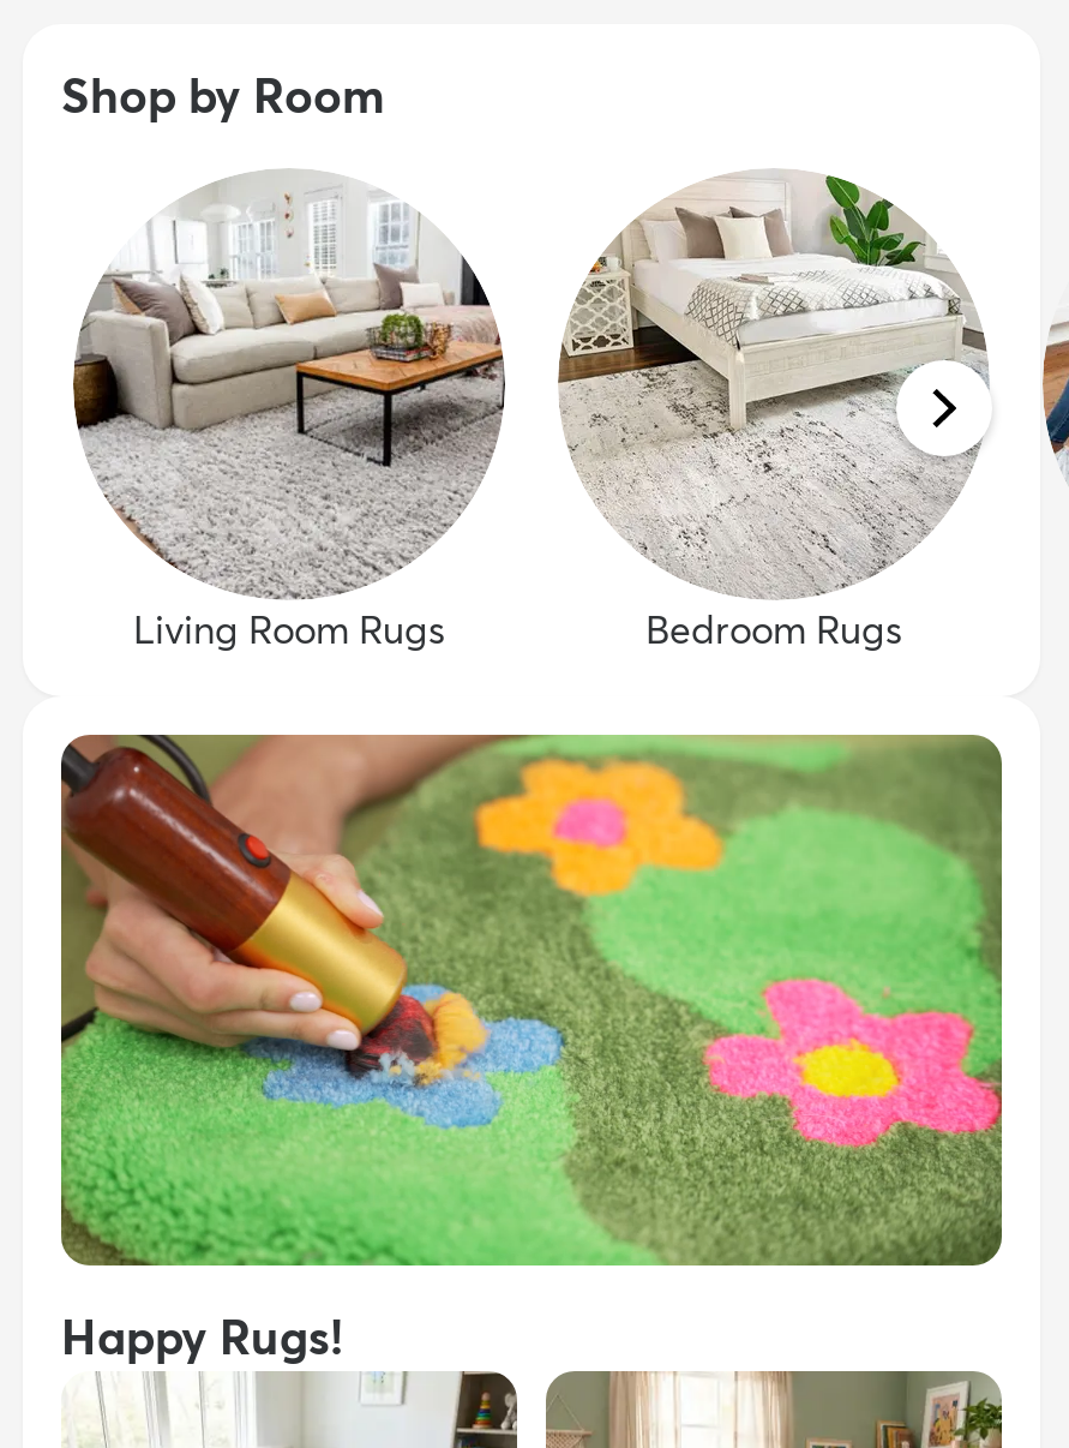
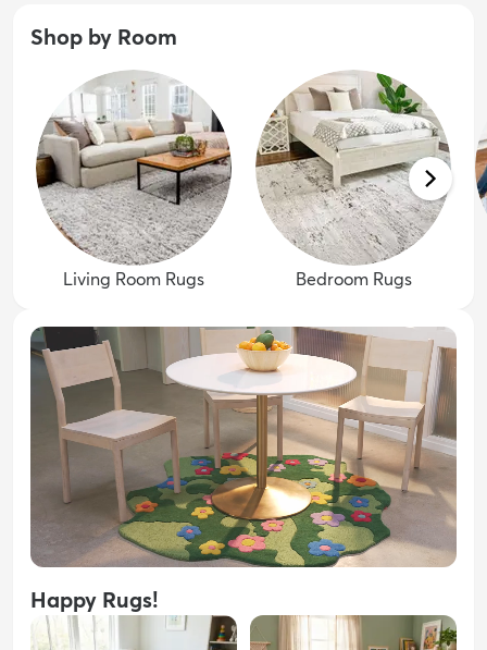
- [image]
+ [image]
